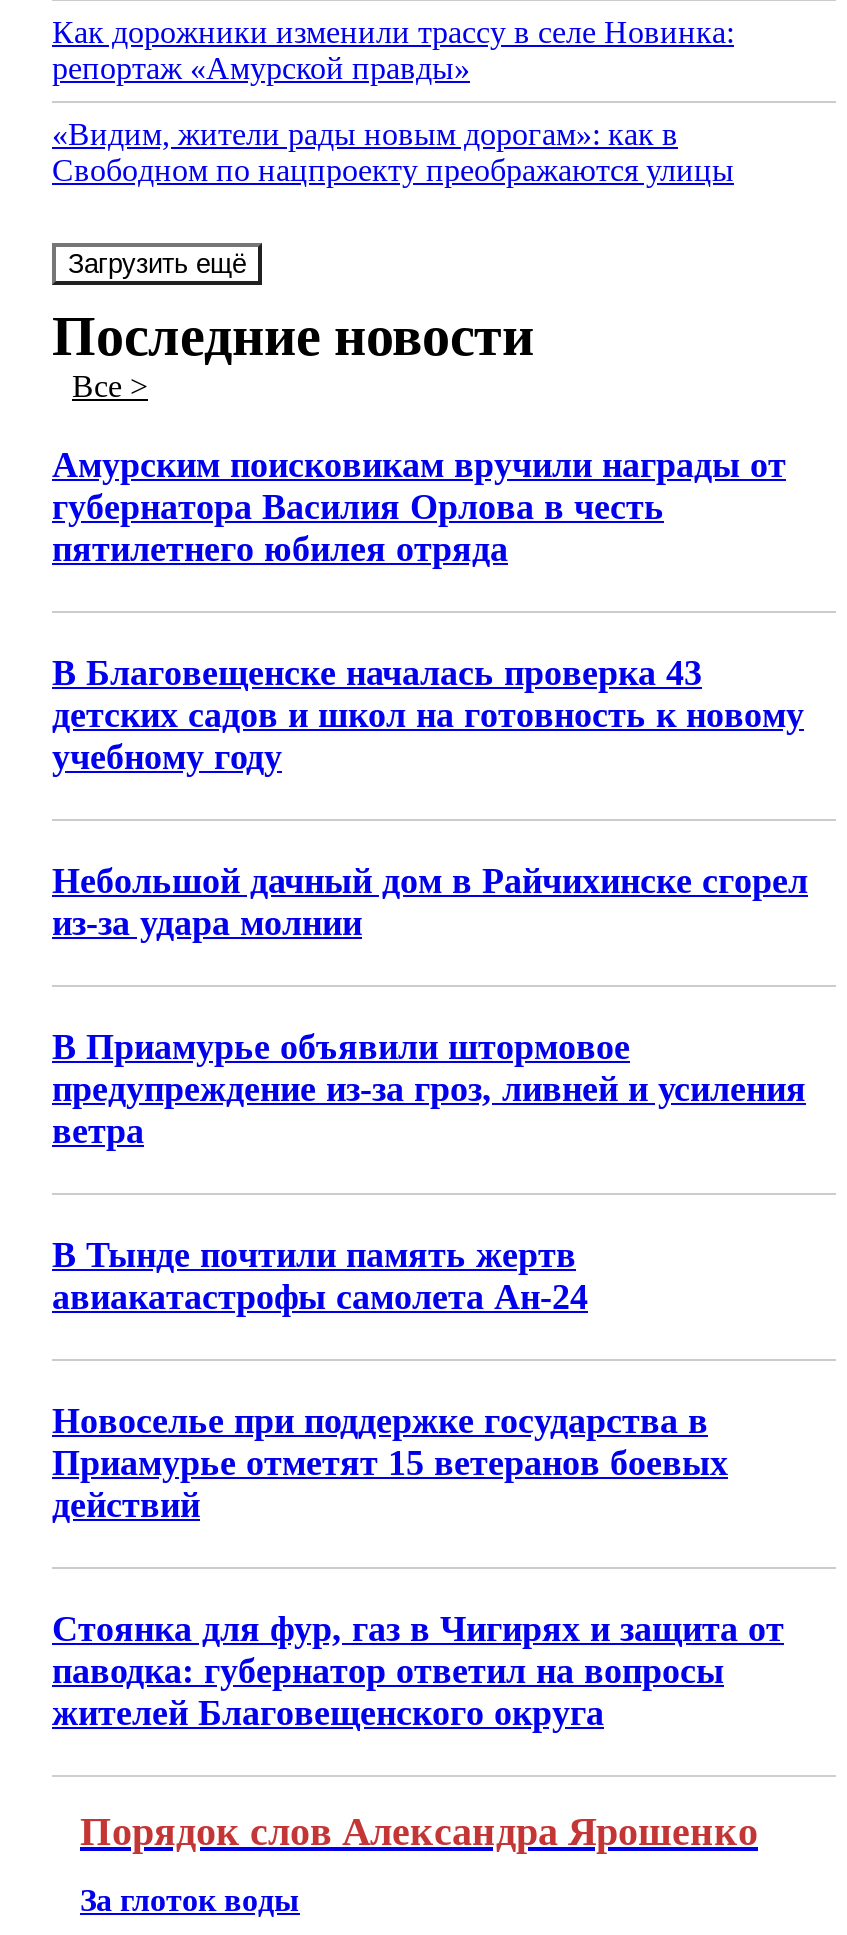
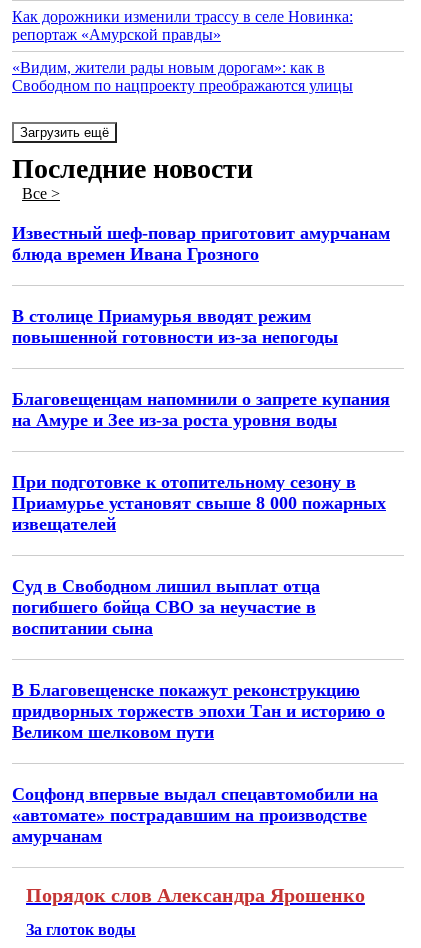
- Амурским поисковикам вручили награды от
- губернатора Василия Орлова в честь
- пятилетнего юбилея отряда
+ Известный шеф-повар приготовит амурчанам
+ блюда времен Ивана Грозного

- В Благовещенске началась проверка 43
- детских садов и школ на готовность к новому
- учебному году
+ В столице Приамурья вводят режим
+ повышенной готовности из-за непогоды

- Небольшой дачный дом в Райчихинске сгорел
- из-за удара молнии
+ Благовещенцам напомнили о запрете купания
+ на Амуре и Зее из-за роста уровня воды

- В Приамурье объявили штормовое
- предупреждение из-за гроз, ливней и усиления
- ветра
+ При подготовке к отопительному сезону в
+ Приамурье установят свыше 8 000 пожарных
+ извещателей

- В Тынде почтили память жертв
- авиакатастрофы самолета Ан-24
+ Суд в Свободном лишил выплат отца
+ погибшего бойца СВО за неучастие в
+ воспитании сына

- Новоселье при поддержке государства в
- Приамурье отметят 15 ветеранов боевых
- действий
+ В Благовещенске покажут реконструкцию
+ придворных торжеств эпохи Тан и историю о
+ Великом шелковом пути

- Стоянка для фур, газ в Чигирях и защита от
- паводка: губернатор ответил на вопросы
- жителей Благовещенского округа
+ Соцфонд впервые выдал спецавтомобили на
+ «автомате» пострадавшим на производстве
+ амурчанам
